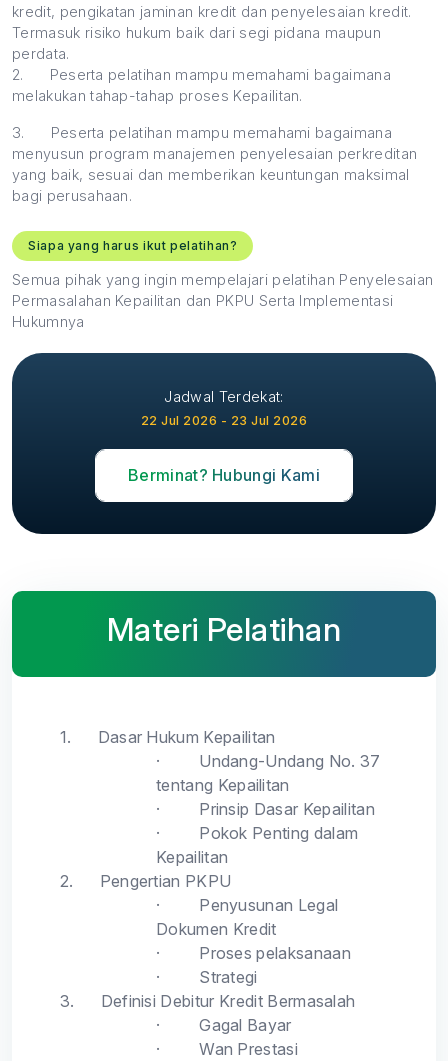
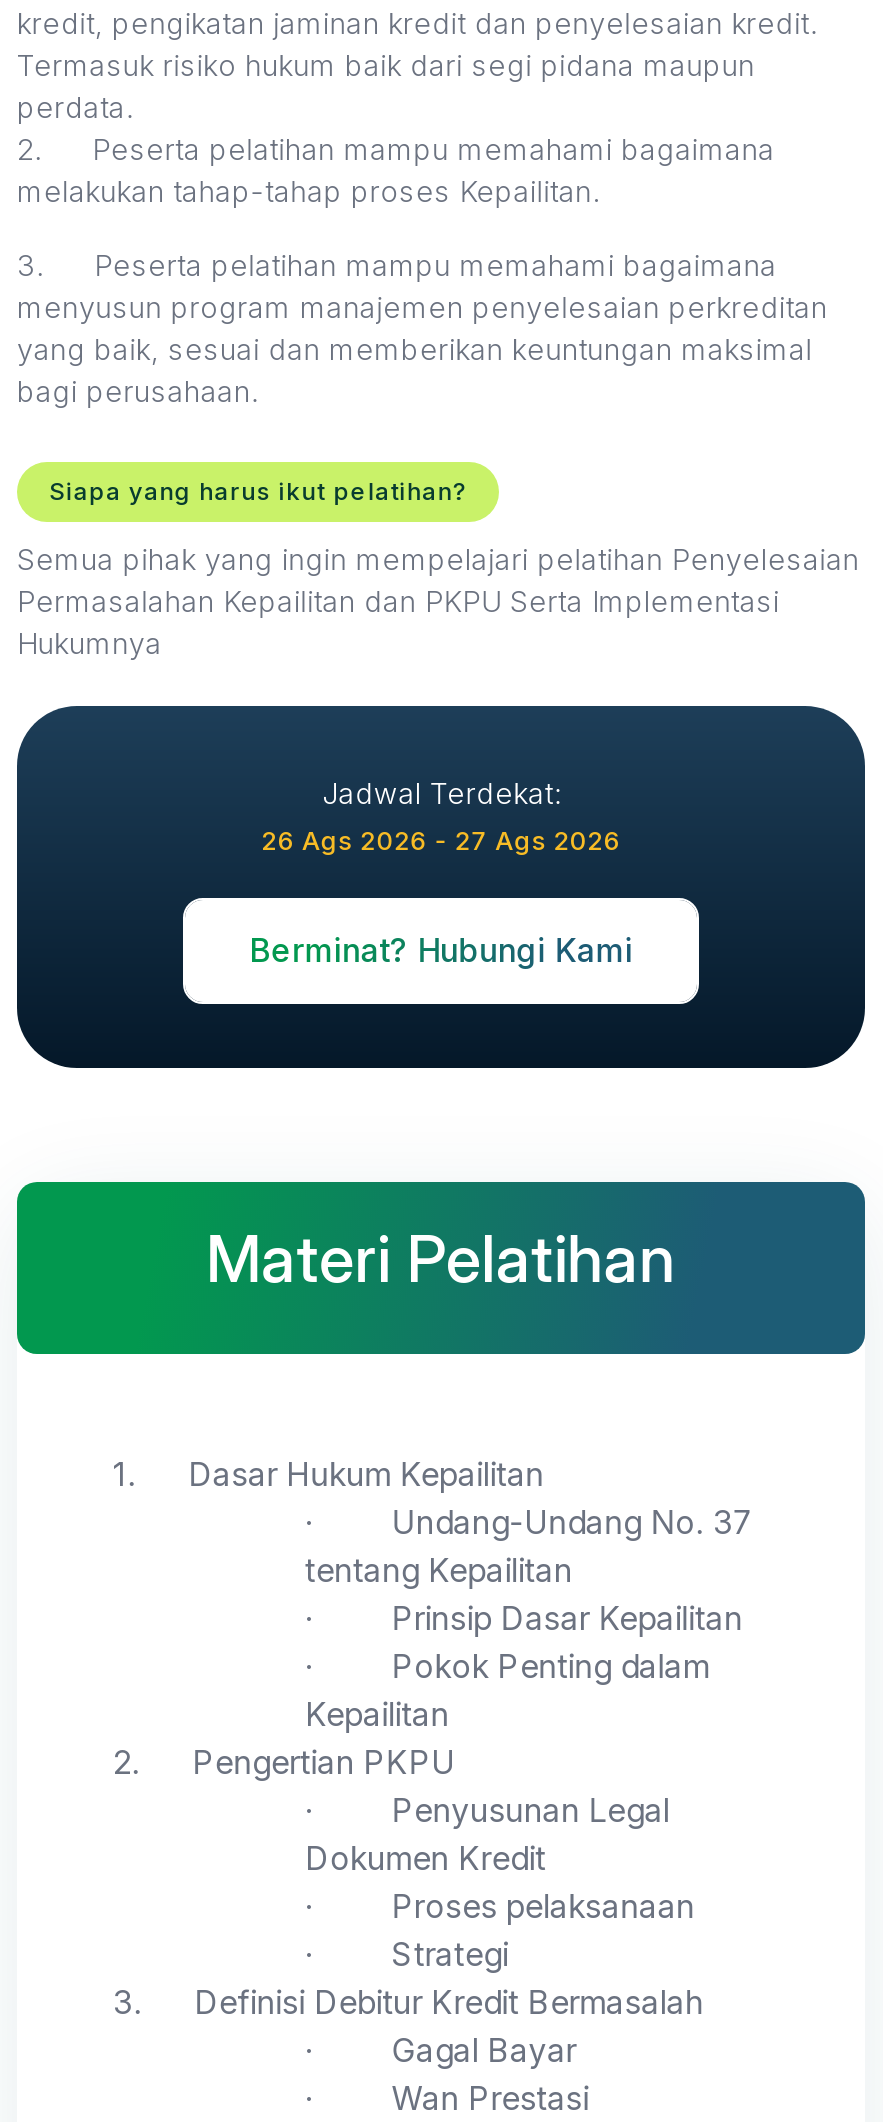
- 22 Jul 2026 - 23 Jul 2026
+ 26 Ags 2026 - 27 Ags 2026
